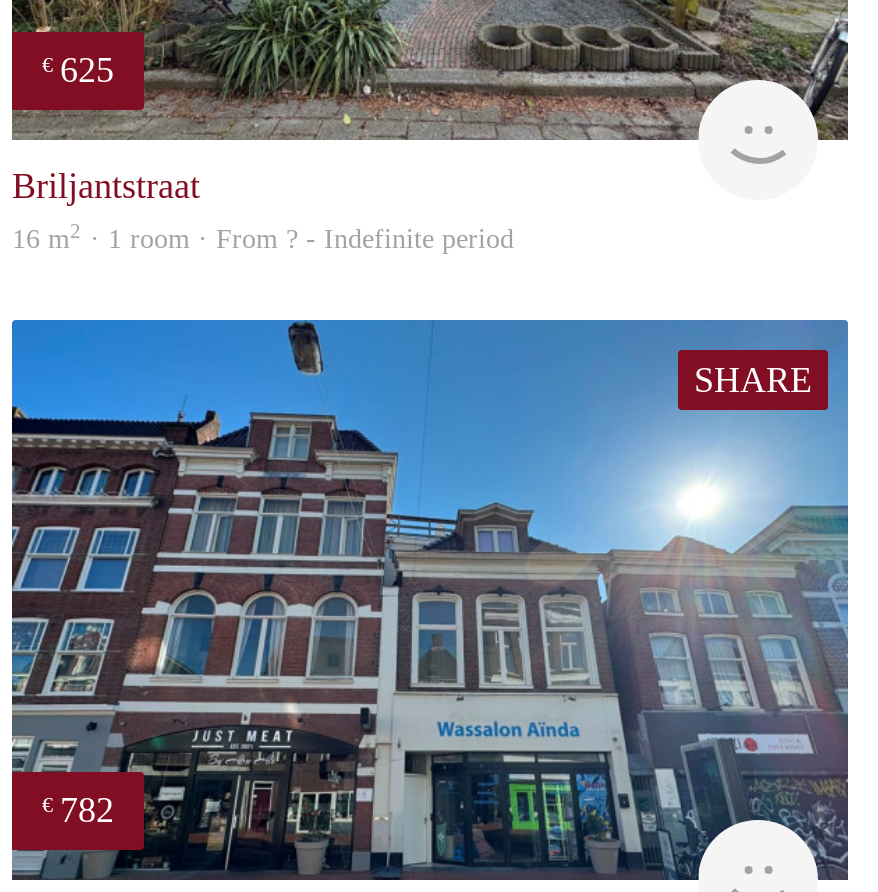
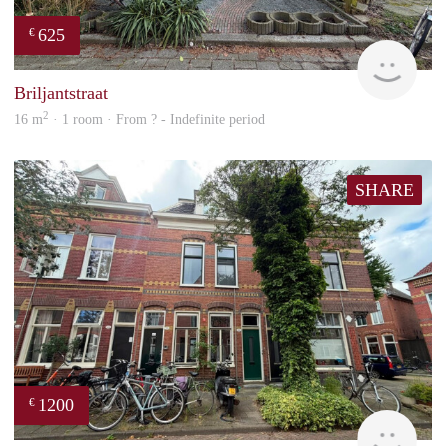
- [image]
- €782
+ [image]
+ €1200
